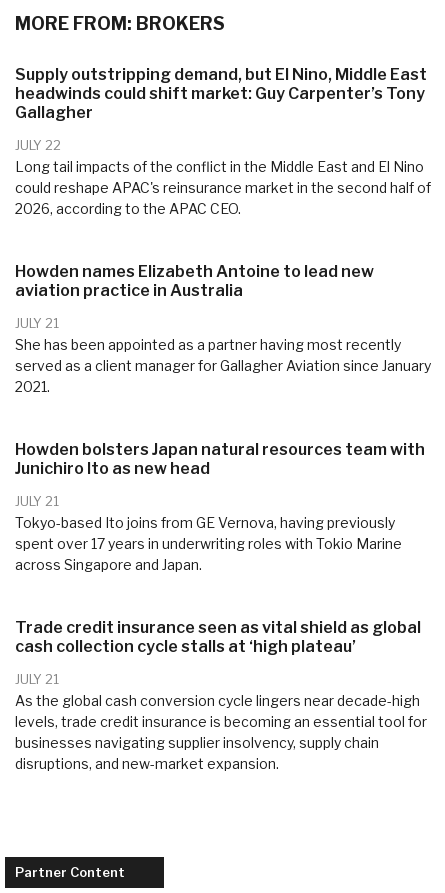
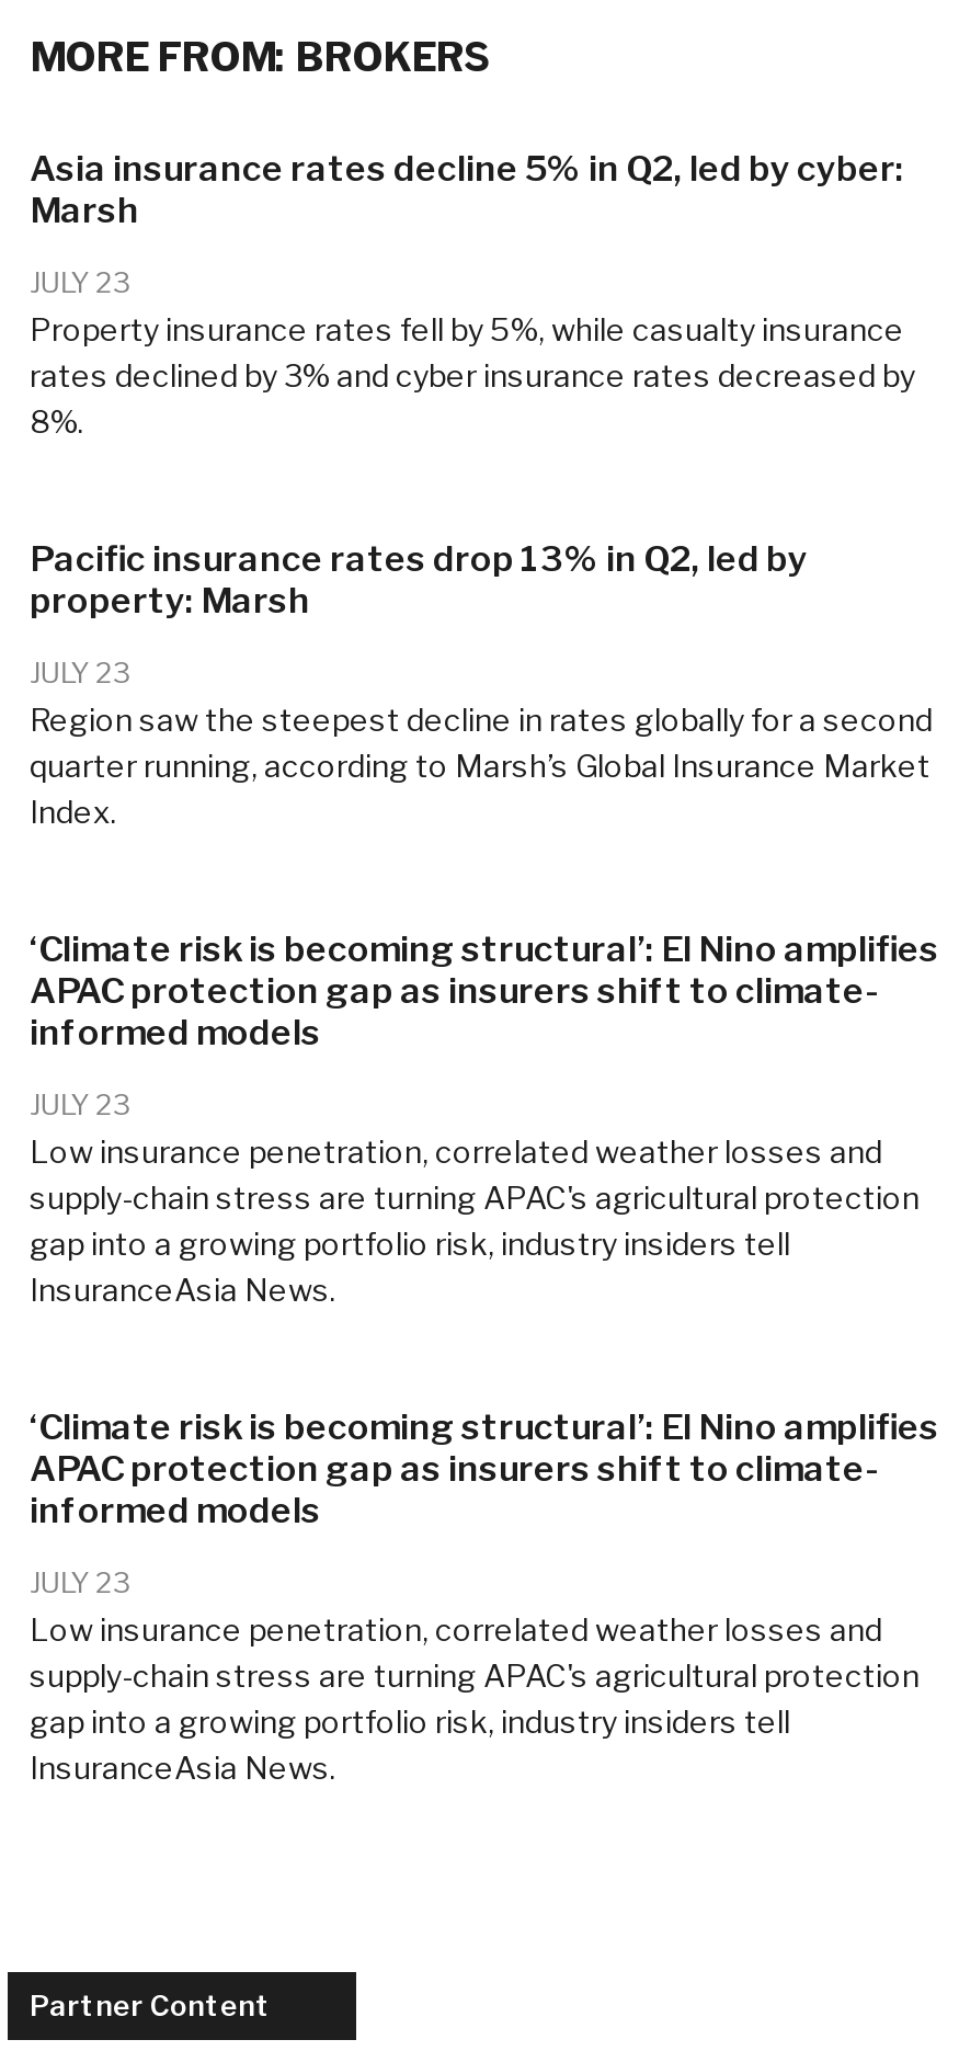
- Supply outstripping demand, but El Nino, Middle East
- headwinds could shift market: Guy Carpenter’s Tony
- Gallagher
+ Asia insurance rates decline 5% in Q2, led by cyber:
+ Marsh

- JULY 22
- Long tail impacts of the conflict in the Middle East and El Nino
- could reshape APAC's reinsurance market in the second half of
- 2026, according to the APAC CEO.
+ JULY 23
+ Property insurance rates fell by 5%, while casualty insurance
+ rates declined by 3% and cyber insurance rates decreased by
+ 8%.

- Howden names Elizabeth Antoine to lead new
- aviation practice in Australia
+ Pacific insurance rates drop 13% in Q2, led by
+ property: Marsh

- JULY 21
- She has been appointed as a partner having most recently
- served as a client manager for Gallagher Aviation since January
- 2021.
+ JULY 23
+ Region saw the steepest decline in rates globally for a second
+ quarter running, according to Marsh’s Global Insurance Market
+ Index.

- Howden bolsters Japan natural resources team with
- Junichiro Ito as new head
+ ‘Climate risk is becoming structural’: El Nino amplifies
+ APAC protection gap as insurers shift to climate-
+ informed models

- JULY 21
- Tokyo-based Ito joins from GE Vernova, having previously
- spent over 17 years in underwriting roles with Tokio Marine
- across Singapore and Japan.
+ JULY 23
+ Low insurance penetration, correlated weather losses and
+ supply-chain stress are turning APAC's agricultural protection
+ gap into a growing portfolio risk, industry insiders tell
+ InsuranceAsia News.

- Trade credit insurance seen as vital shield as global
- cash collection cycle stalls at ‘high plateau’
+ ‘Climate risk is becoming structural’: El Nino amplifies
+ APAC protection gap as insurers shift to climate-
+ informed models

- JULY 21
- As the global cash conversion cycle lingers near decade-high
- levels, trade credit insurance is becoming an essential tool for
- businesses navigating supplier insolvency, supply chain
- disruptions, and new-market expansion.
+ JULY 23
+ Low insurance penetration, correlated weather losses and
+ supply-chain stress are turning APAC's agricultural protection
+ gap into a growing portfolio risk, industry insiders tell
+ InsuranceAsia News.
